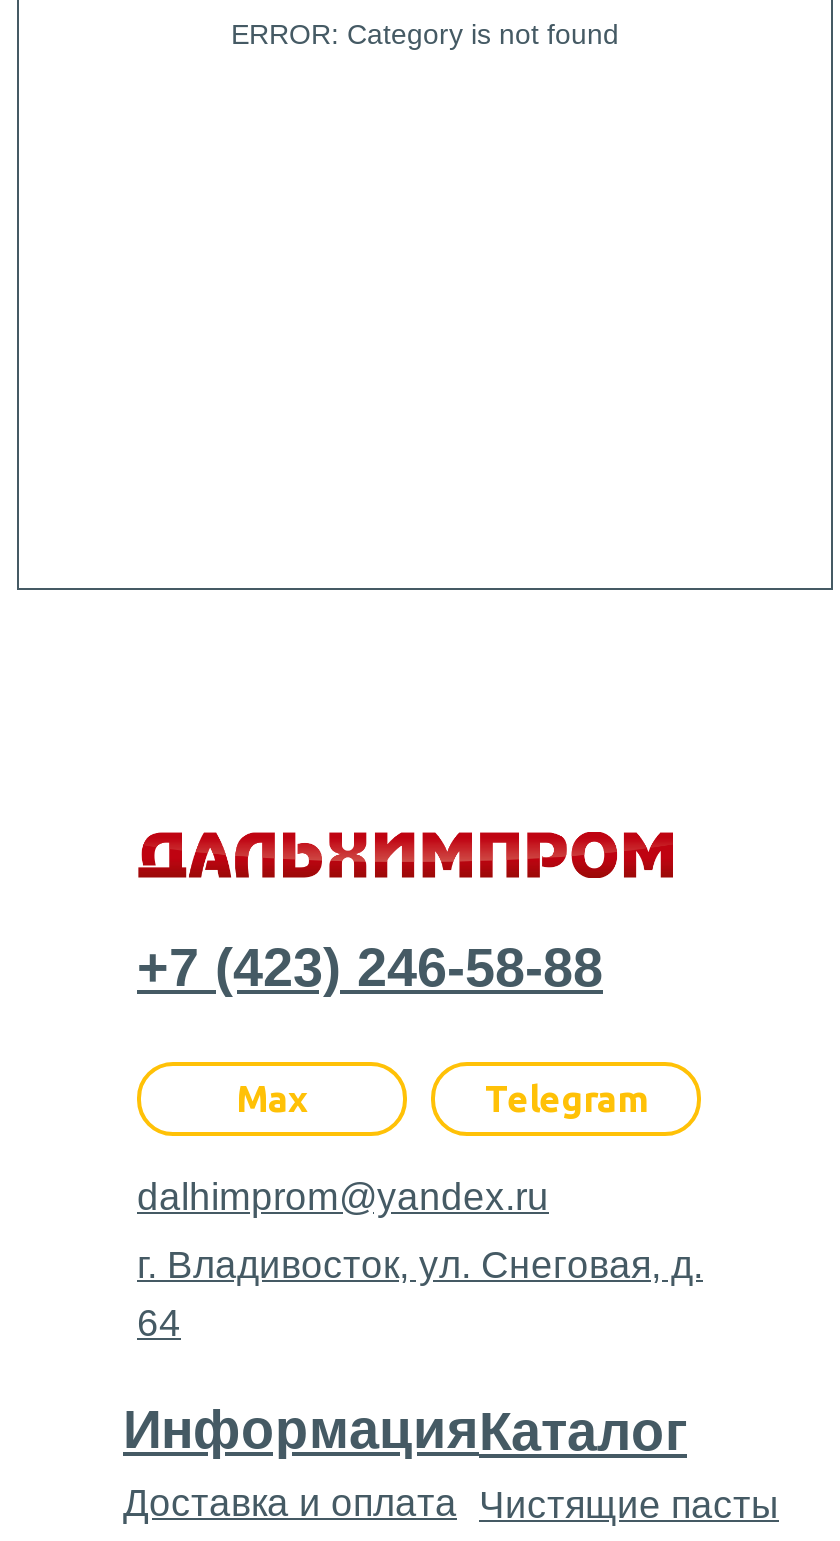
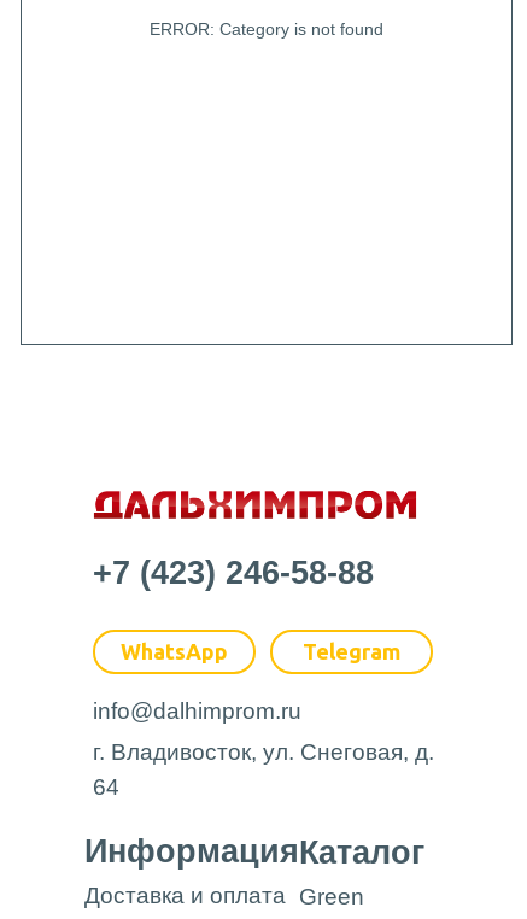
- Max
+ WhatsApp

- dalhimprom@yandex.ru
+ info@dalhimprom.ru

- Чистящие пасты
+ Green
